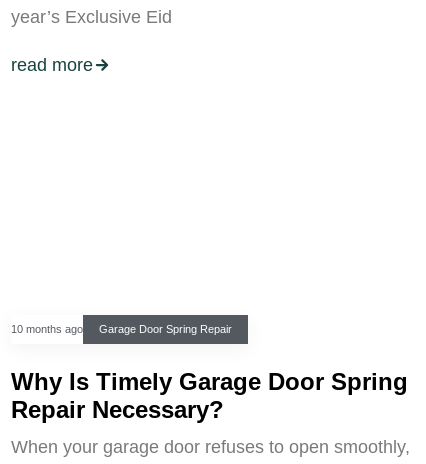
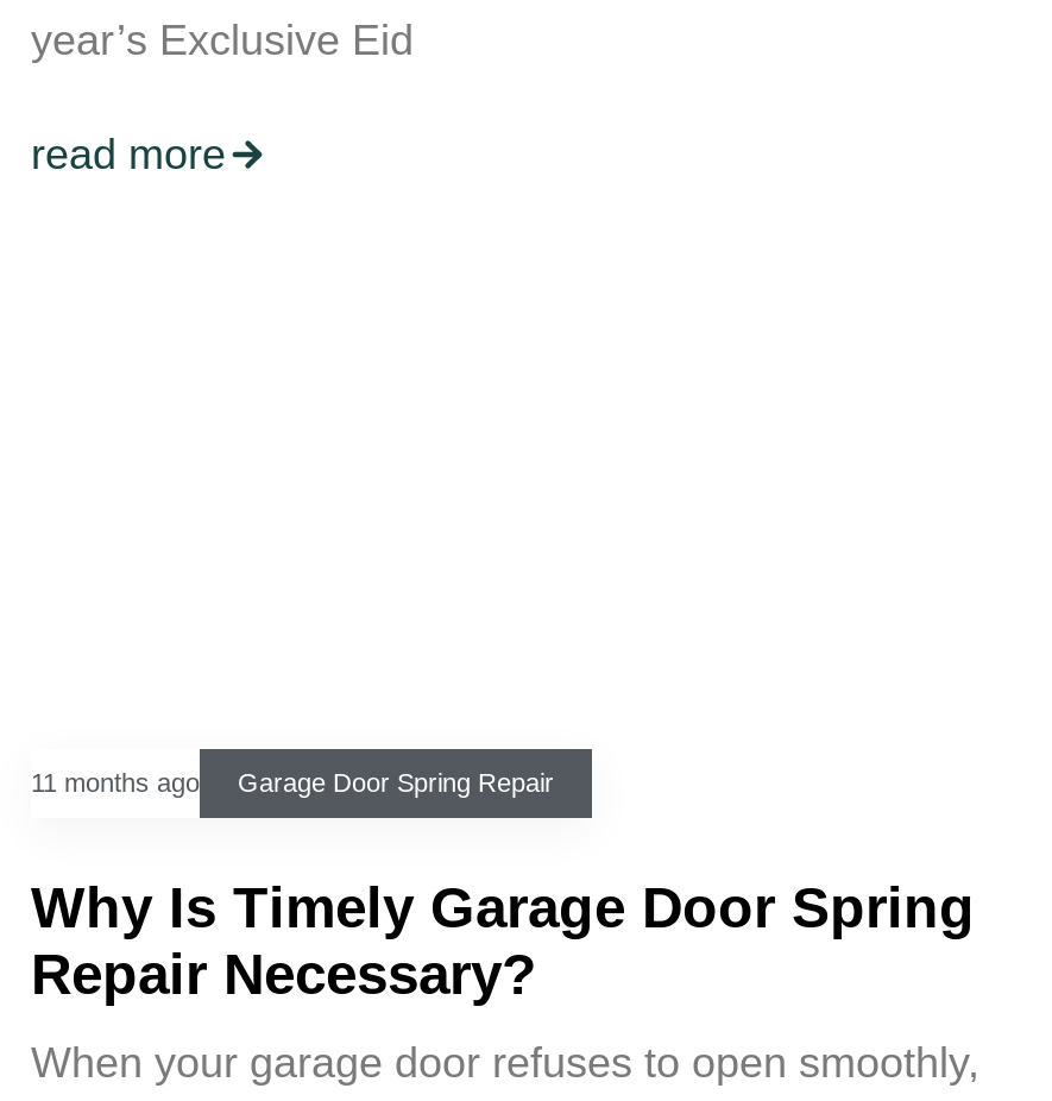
- 10 months ago Garage Door Spring Repair
+ 11 months ago Garage Door Spring Repair
